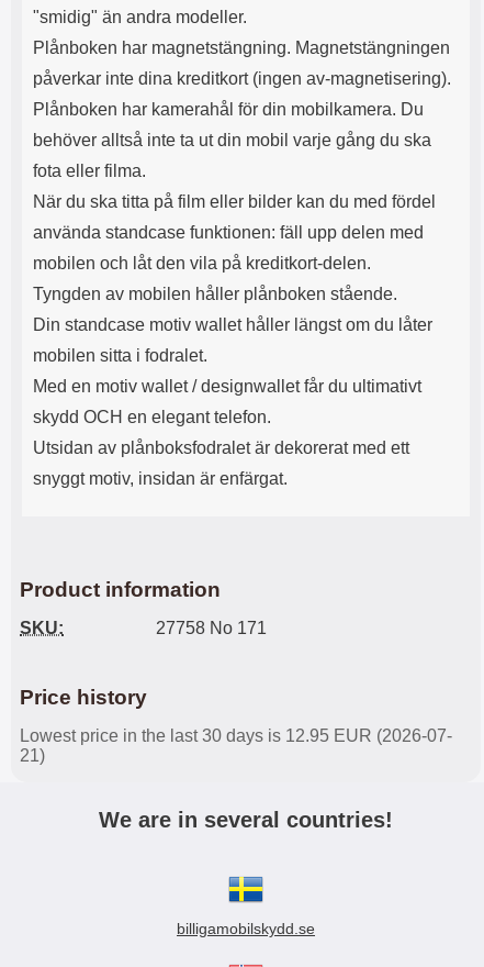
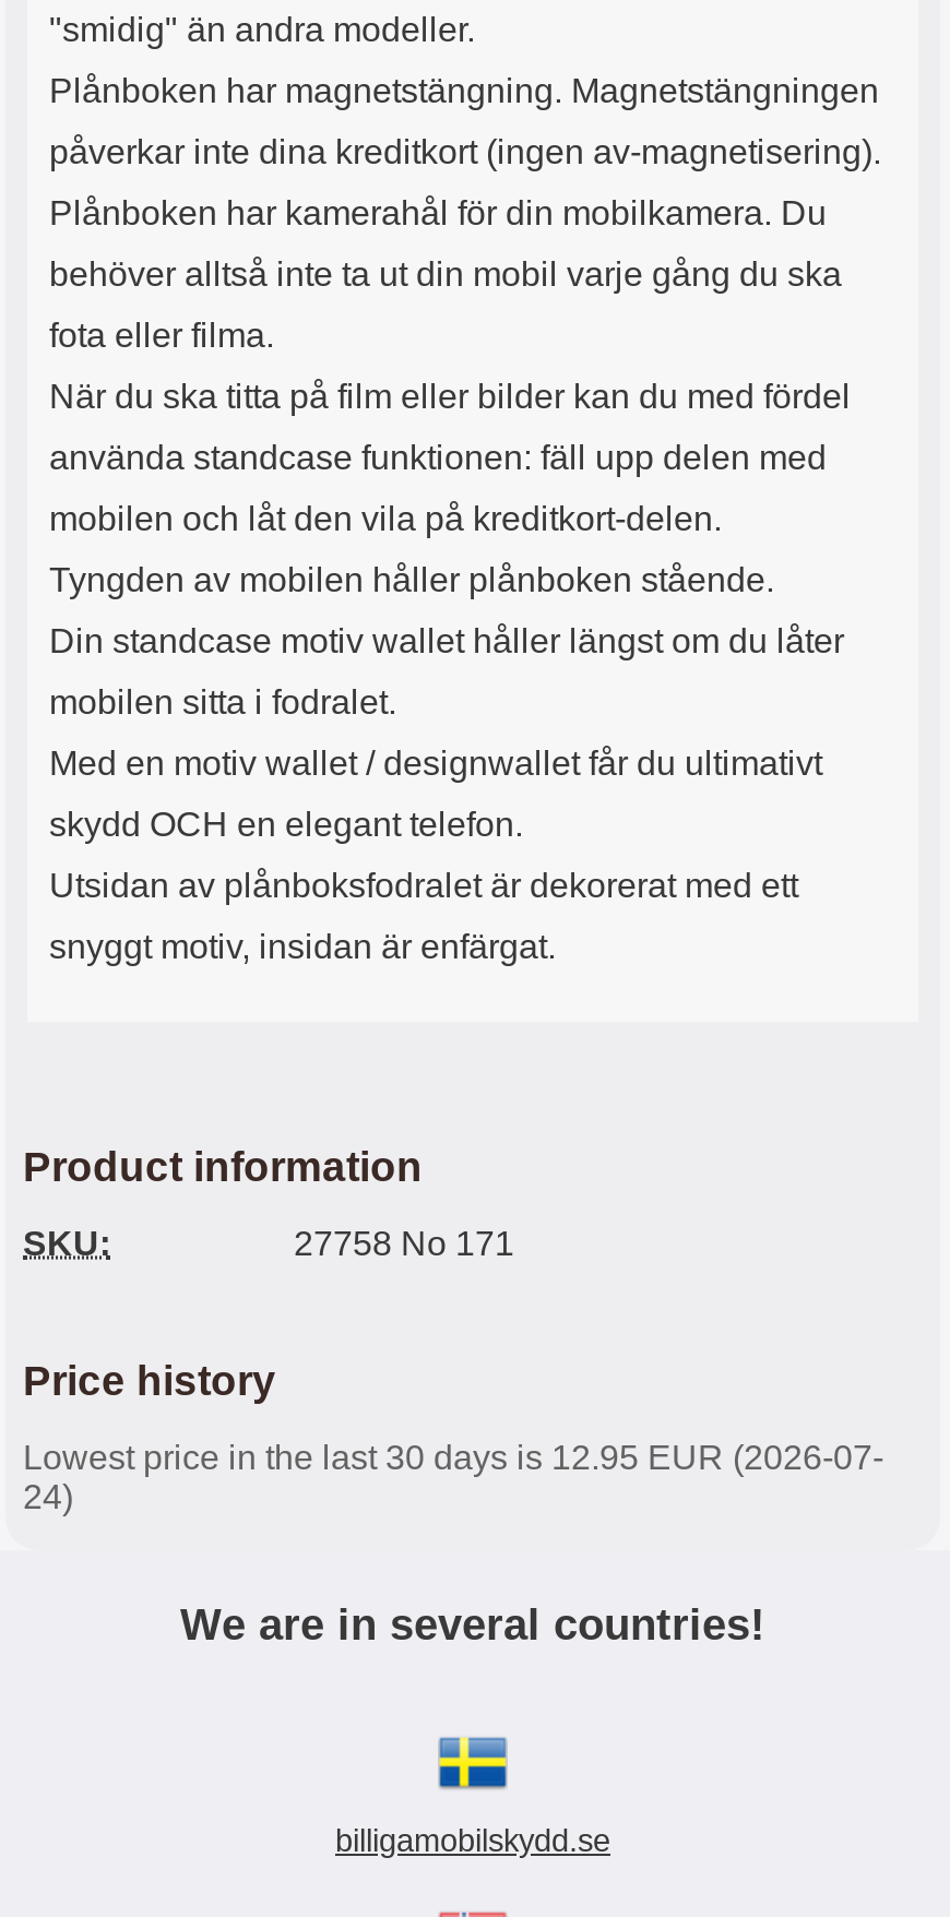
- 21)
+ 24)
